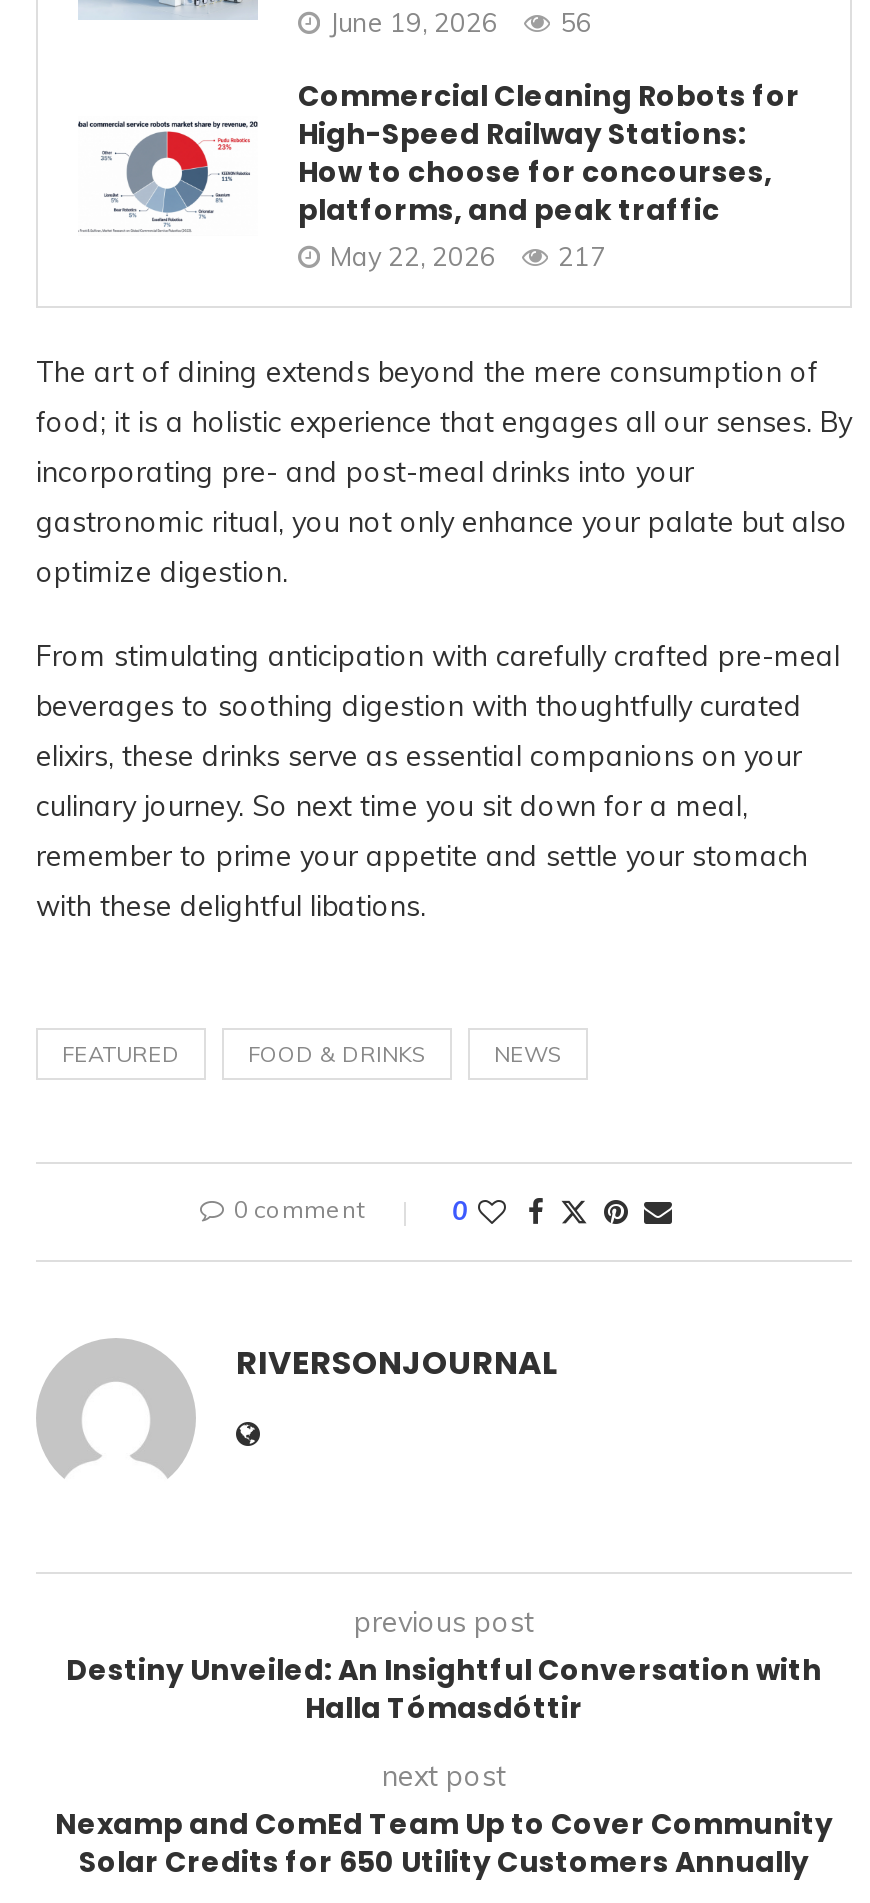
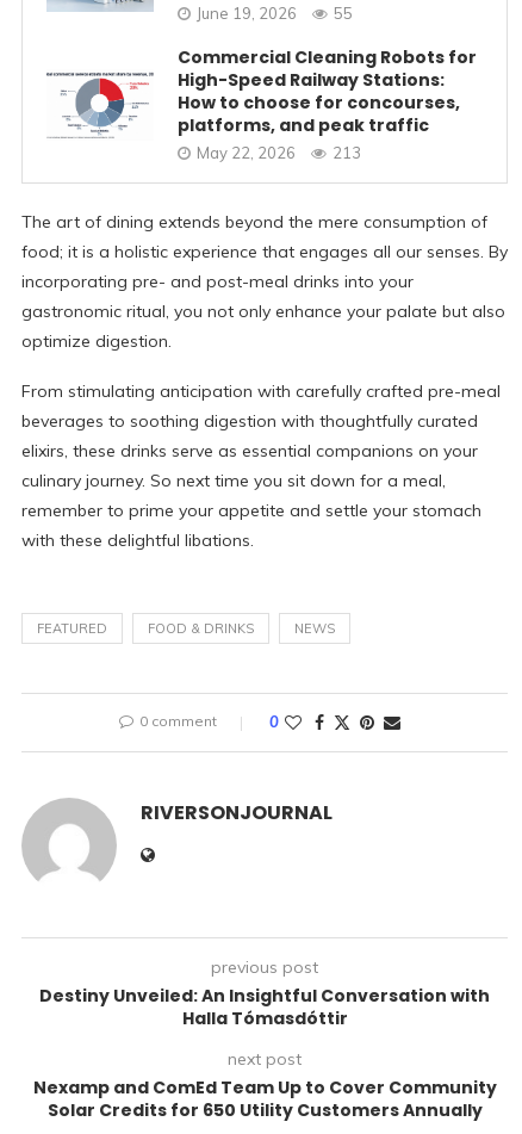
- June 19, 2026 56
+ June 19, 2026 55

- May 22, 2026 217
+ May 22, 2026 213
